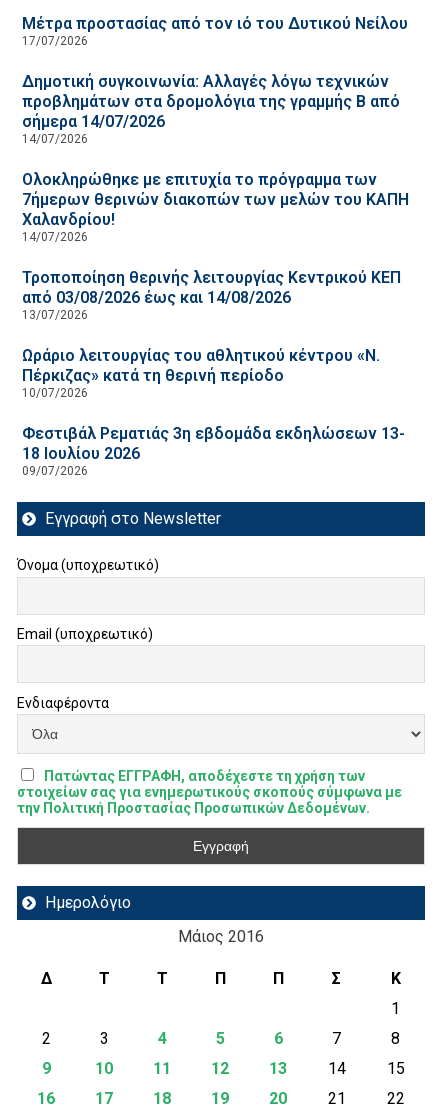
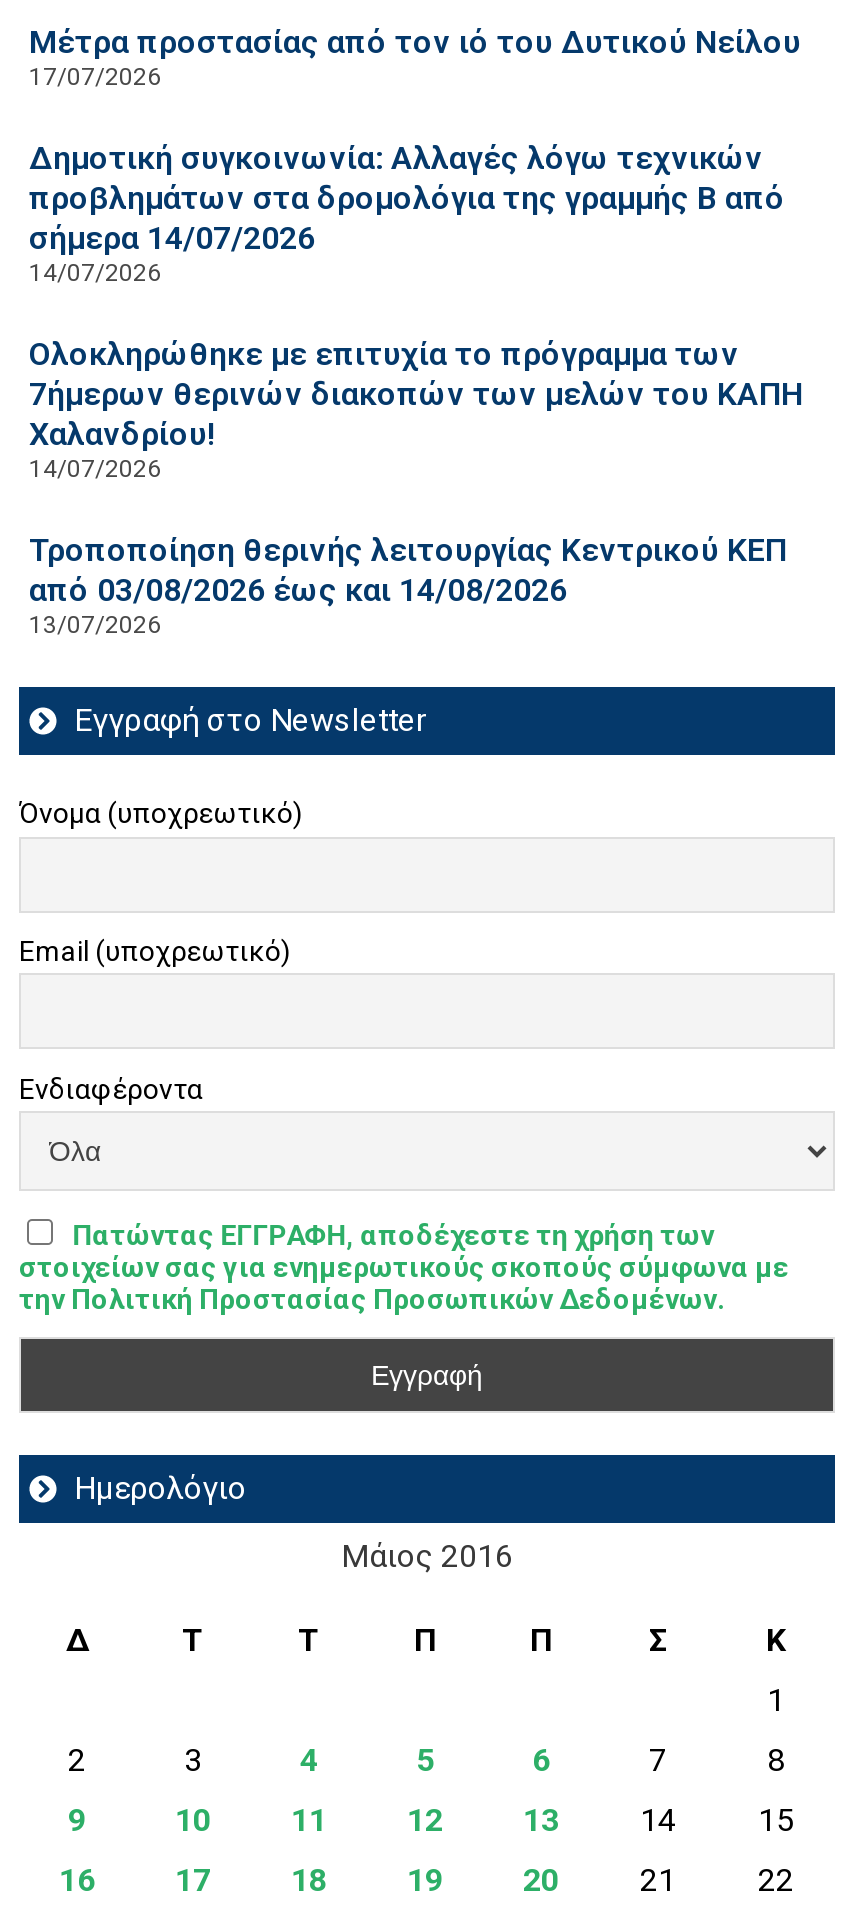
- Ωράριο λειτουργίας του αθλητικού κέντρου «Ν.
- Πέρκιζας» κατά τη θερινή περίοδο
- 10/07/2026
- Φεστιβάλ Ρεματιάς 3η εβδομάδα εκδηλώσεων 13-
- 18 Ιουλίου 2026
- 09/07/2026
